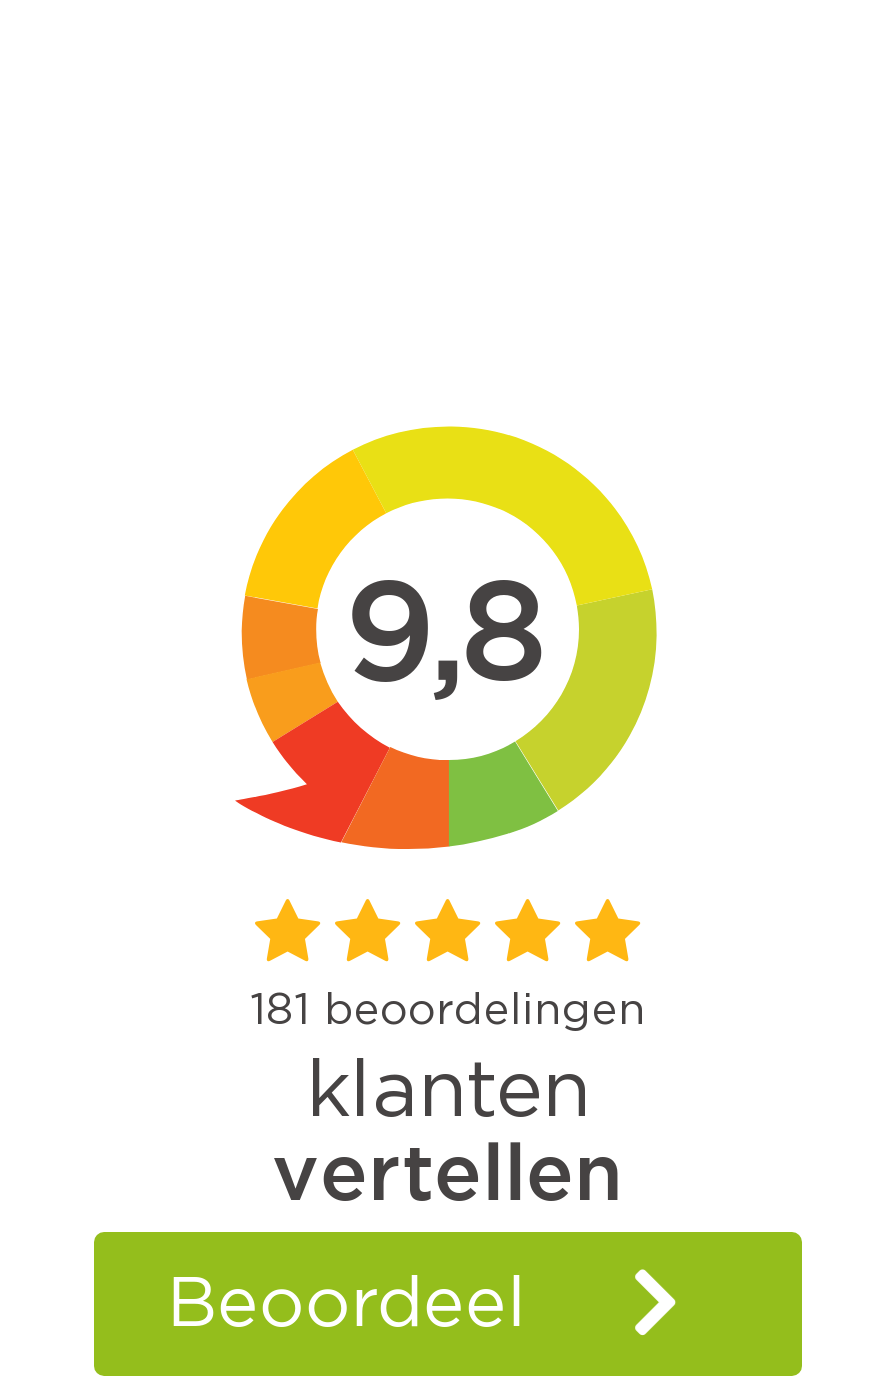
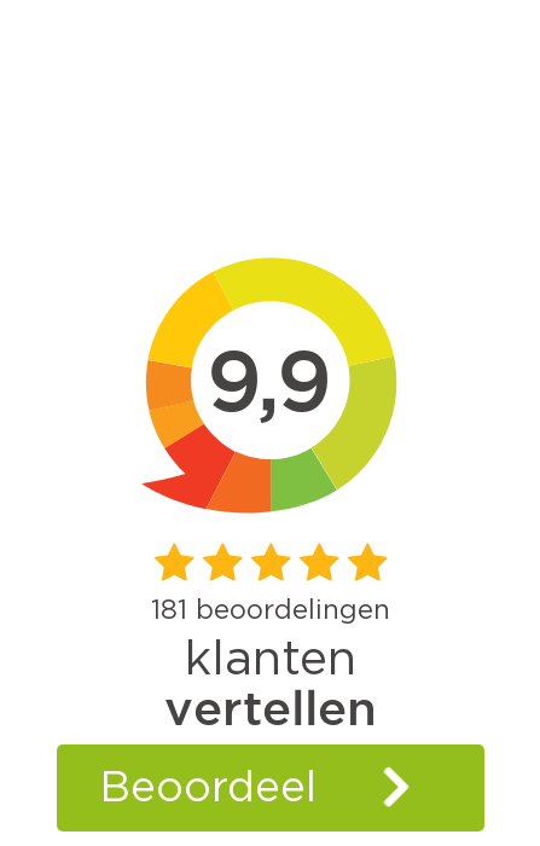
- 9,8
+ 9,9
